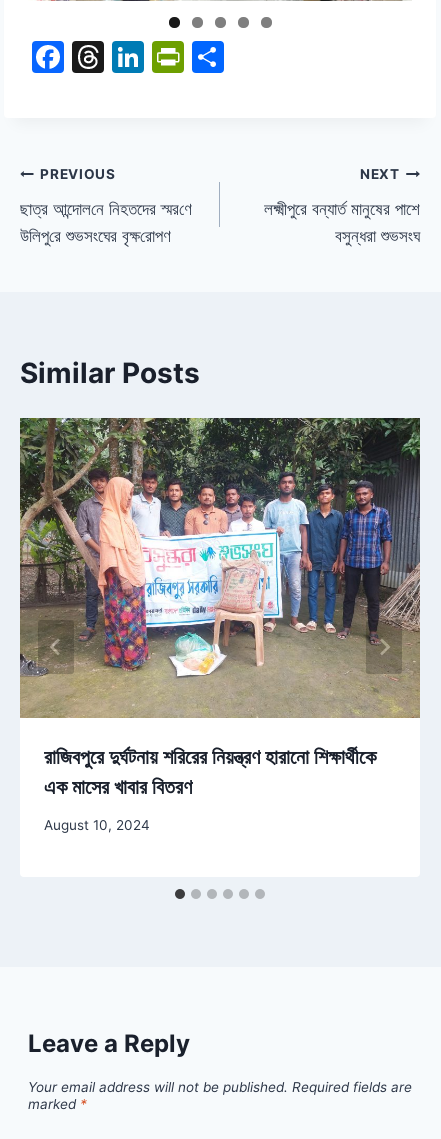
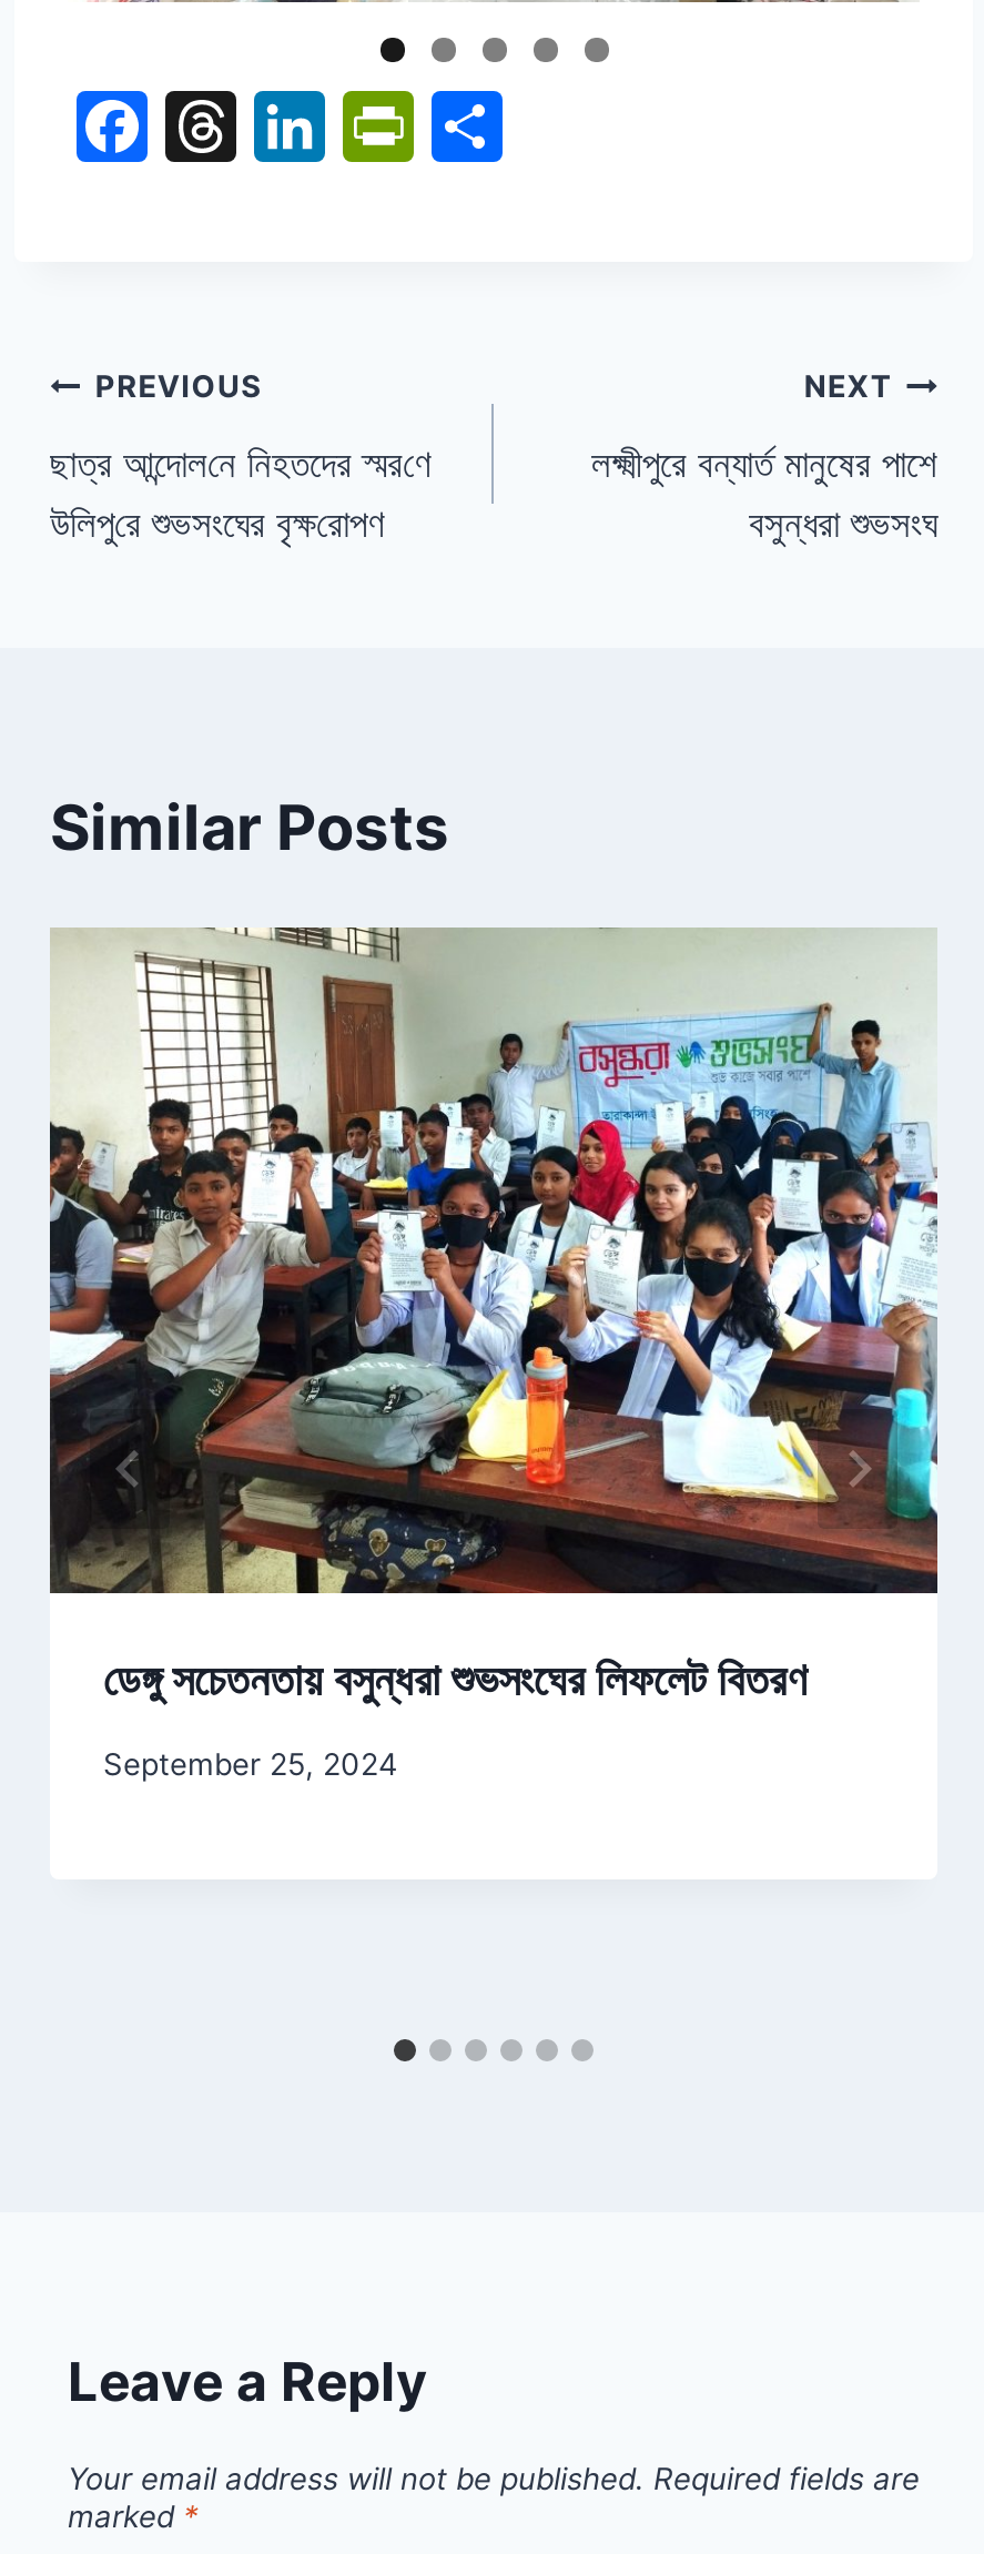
- [image]
- রাজিবপুরে দুর্ঘটনায় শরিরের নিয়ন্ত্রণ হারানো শিক্ষার্থীকে
- এক মাসের খাবার বিতরণ
+ [image]
+ ডেঙ্গু সচেতনতায় বসুন্ধরা শুভসংঘের লিফলেট বিতরণ

- August 10, 2024
+ September 25, 2024
